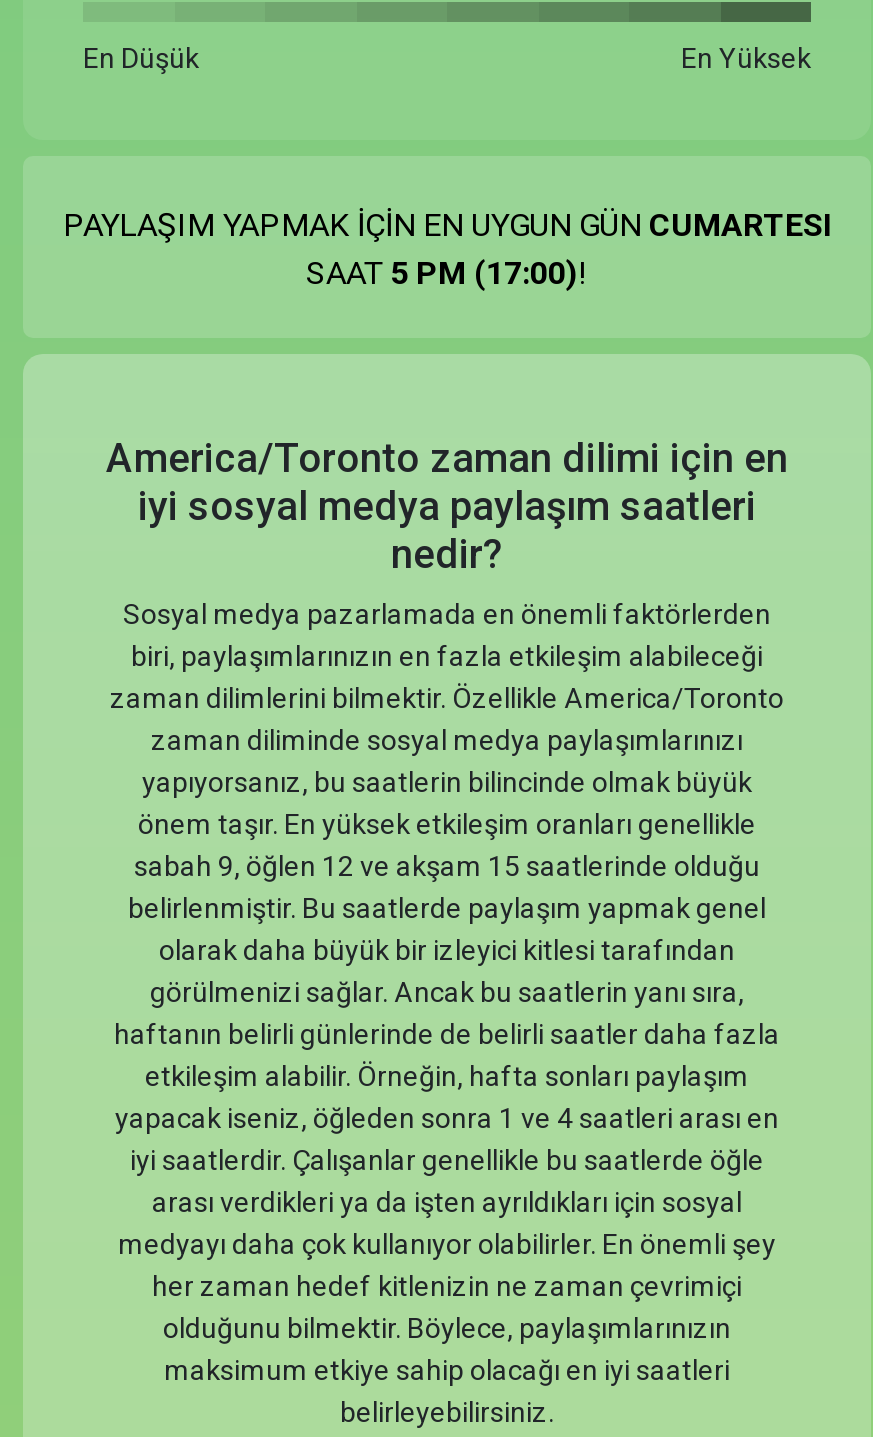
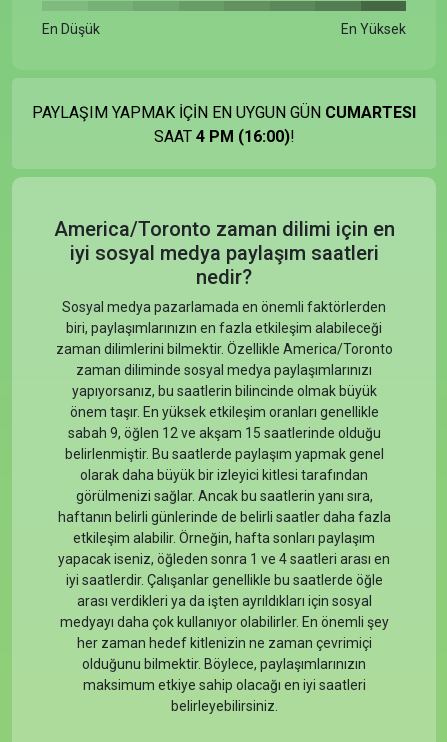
- SAAT 5 PM (17:00)!
+ SAAT 4 PM (16:00)!
